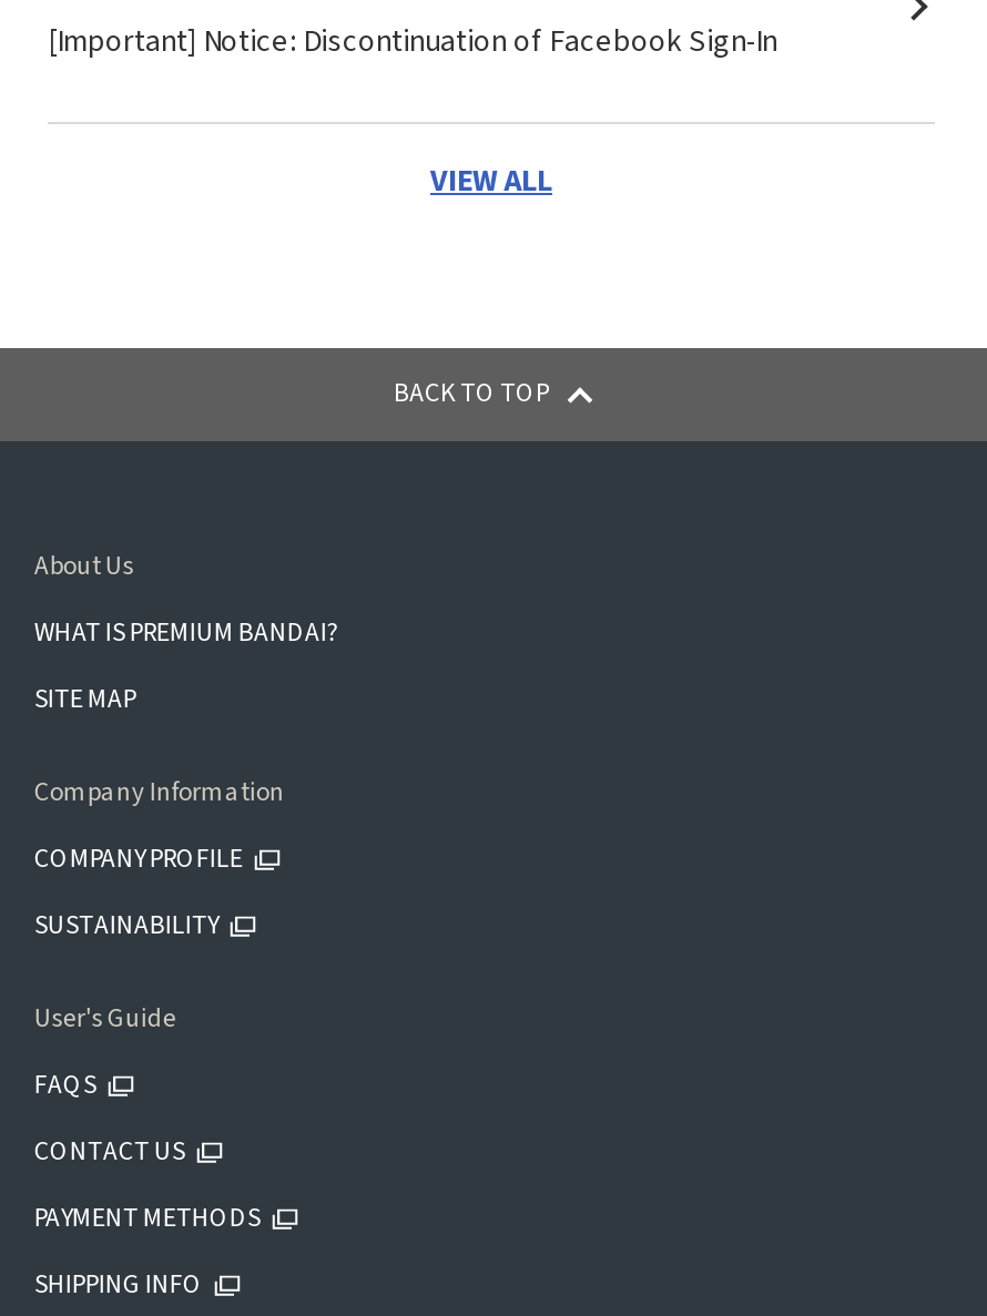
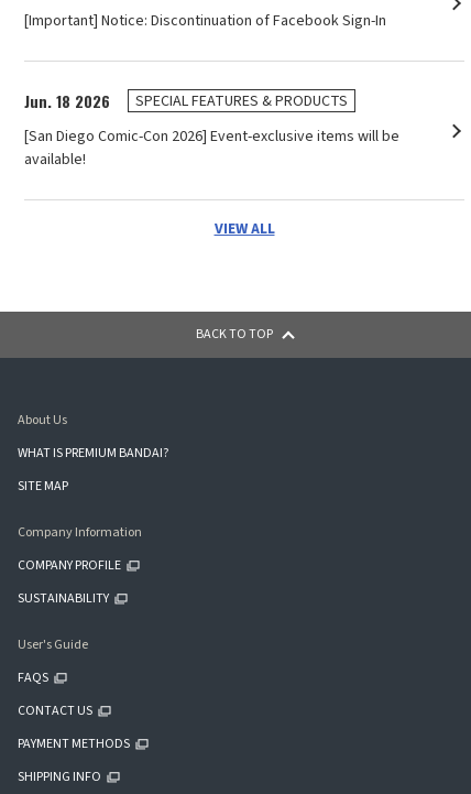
+ Jun. 18 2026
+ SPECIAL FEATURES & PRODUCTS
+ [San Diego Comic-Con 2026] Event-exclusive items will be
+ available!
